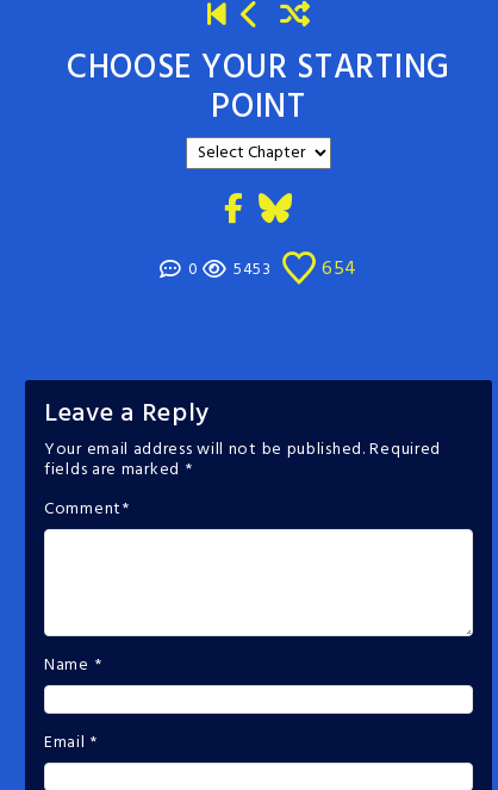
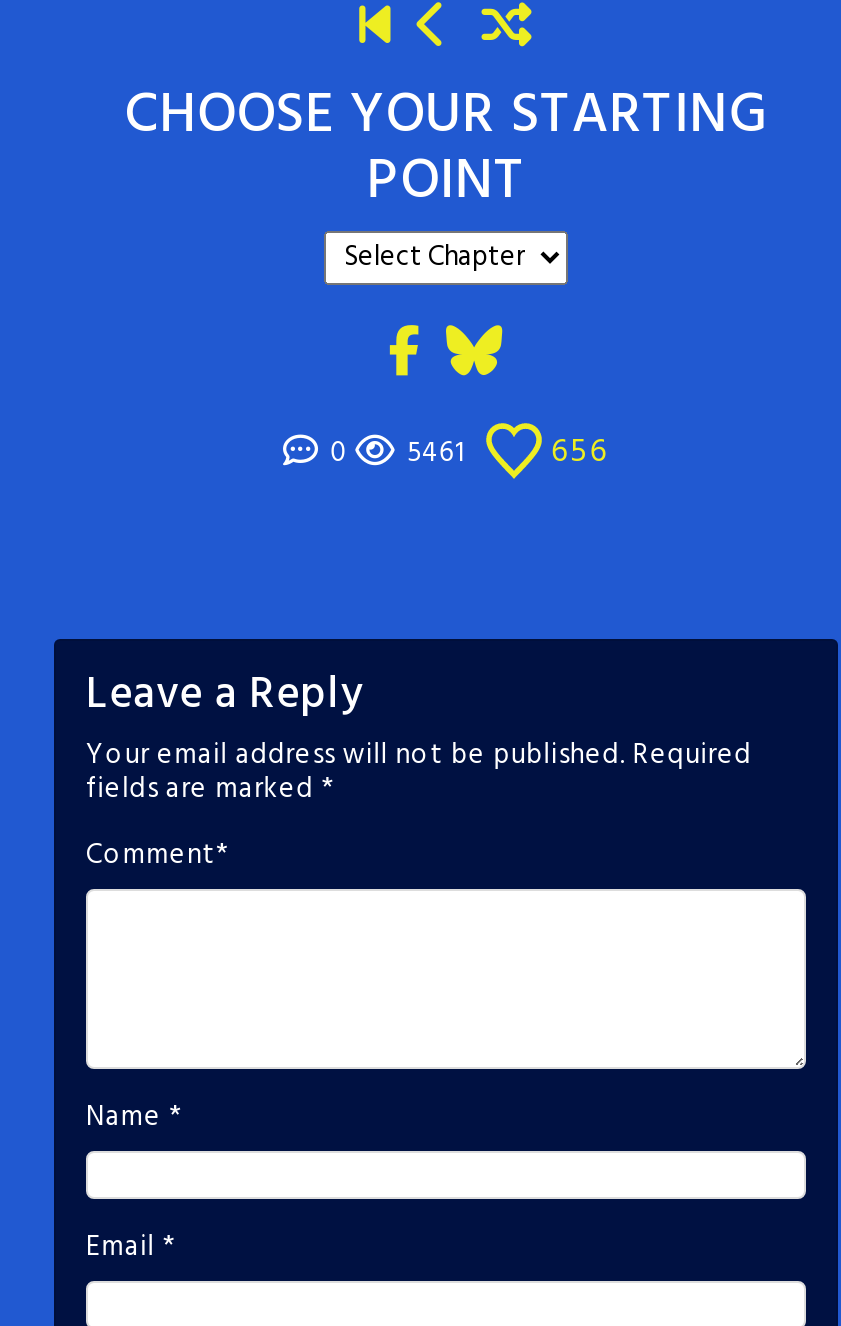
- 5453
+ 5461

- 654
+ 656
